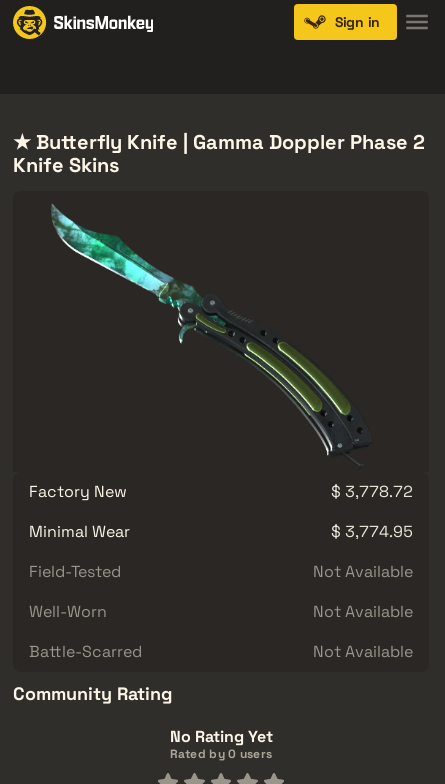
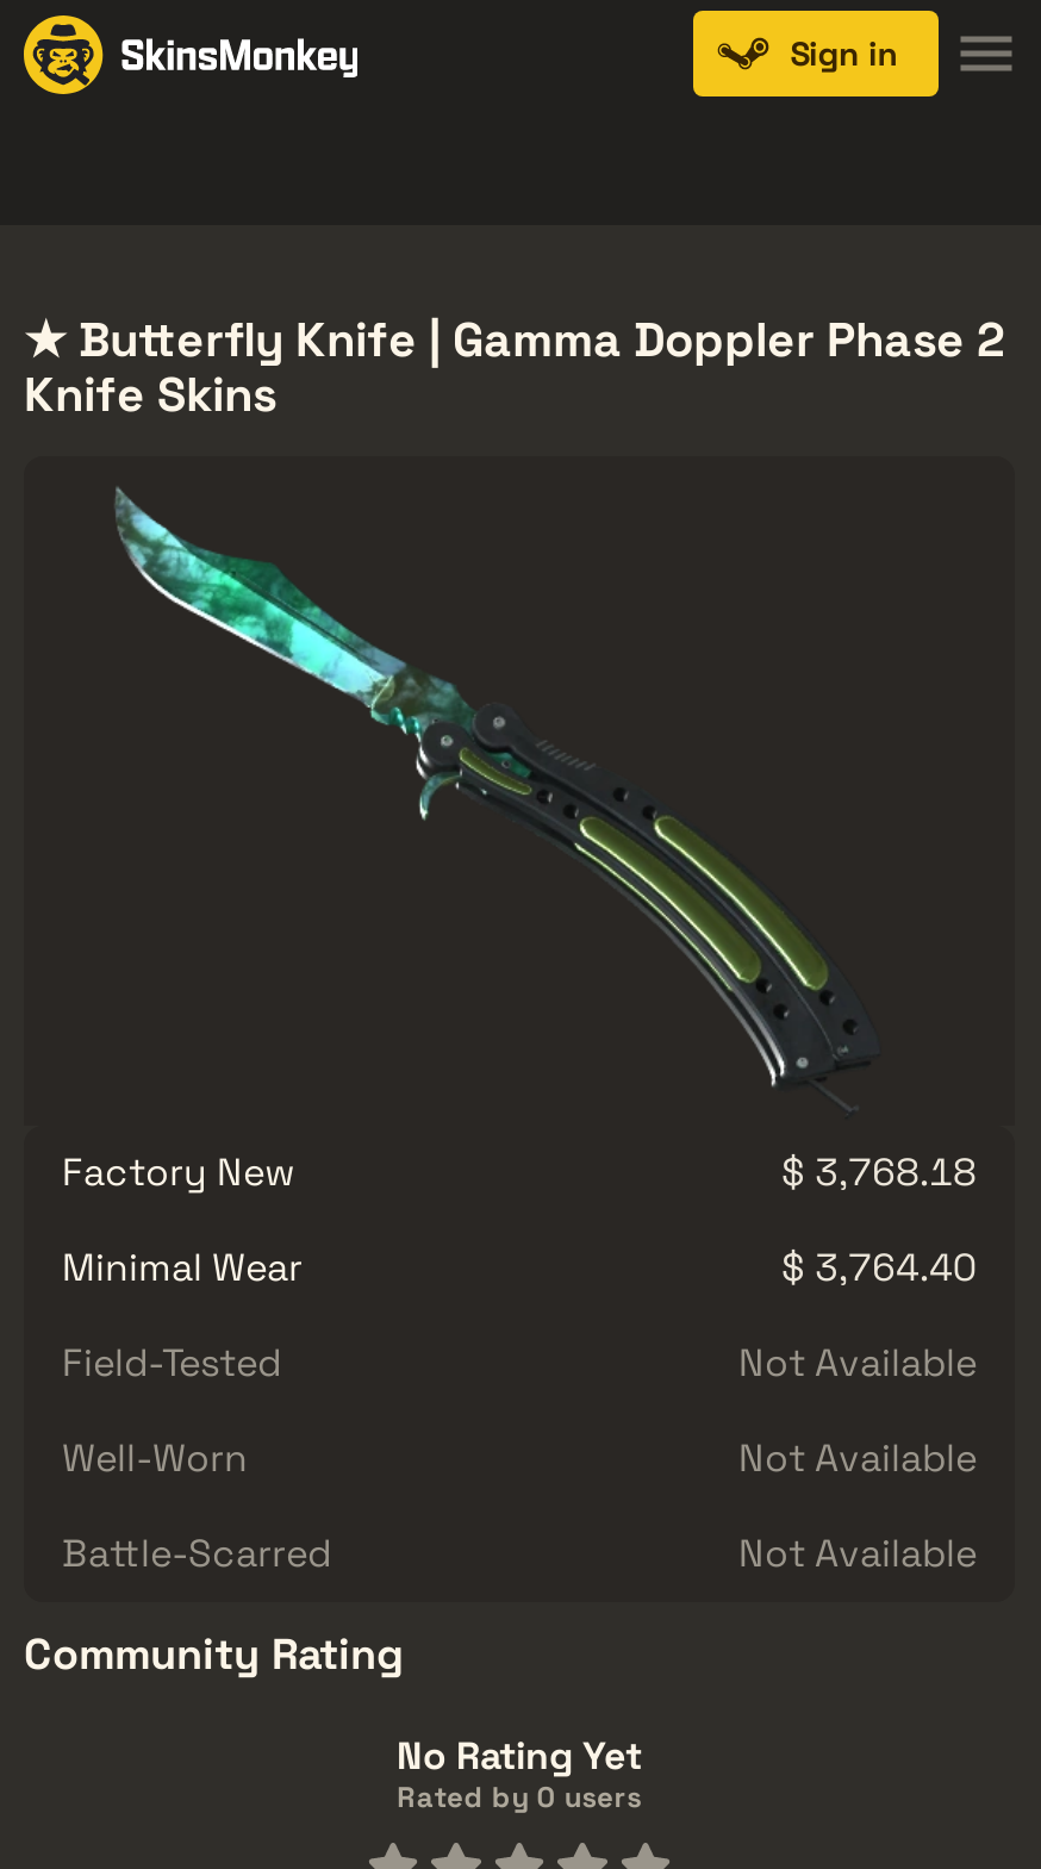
- $ 3,778.72
+ $ 3,768.18

- $ 3,774.95
+ $ 3,764.40
